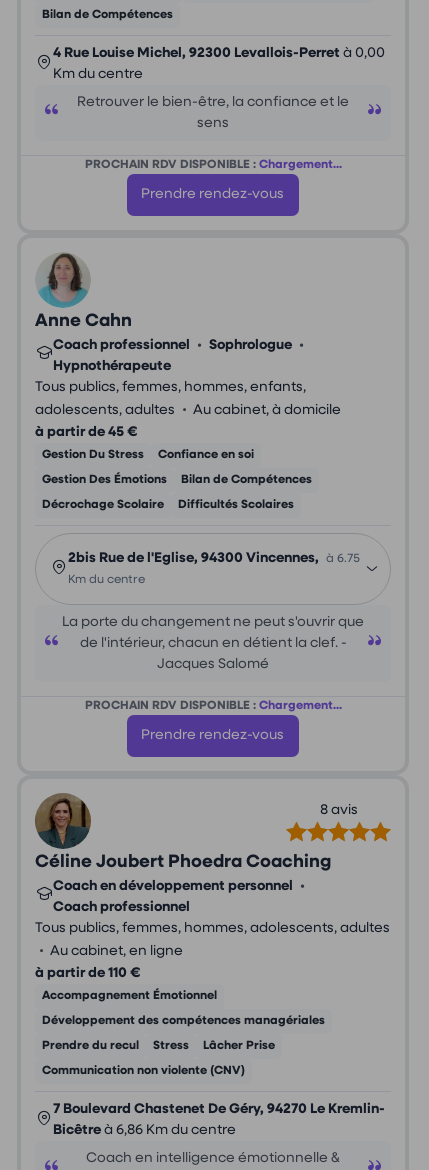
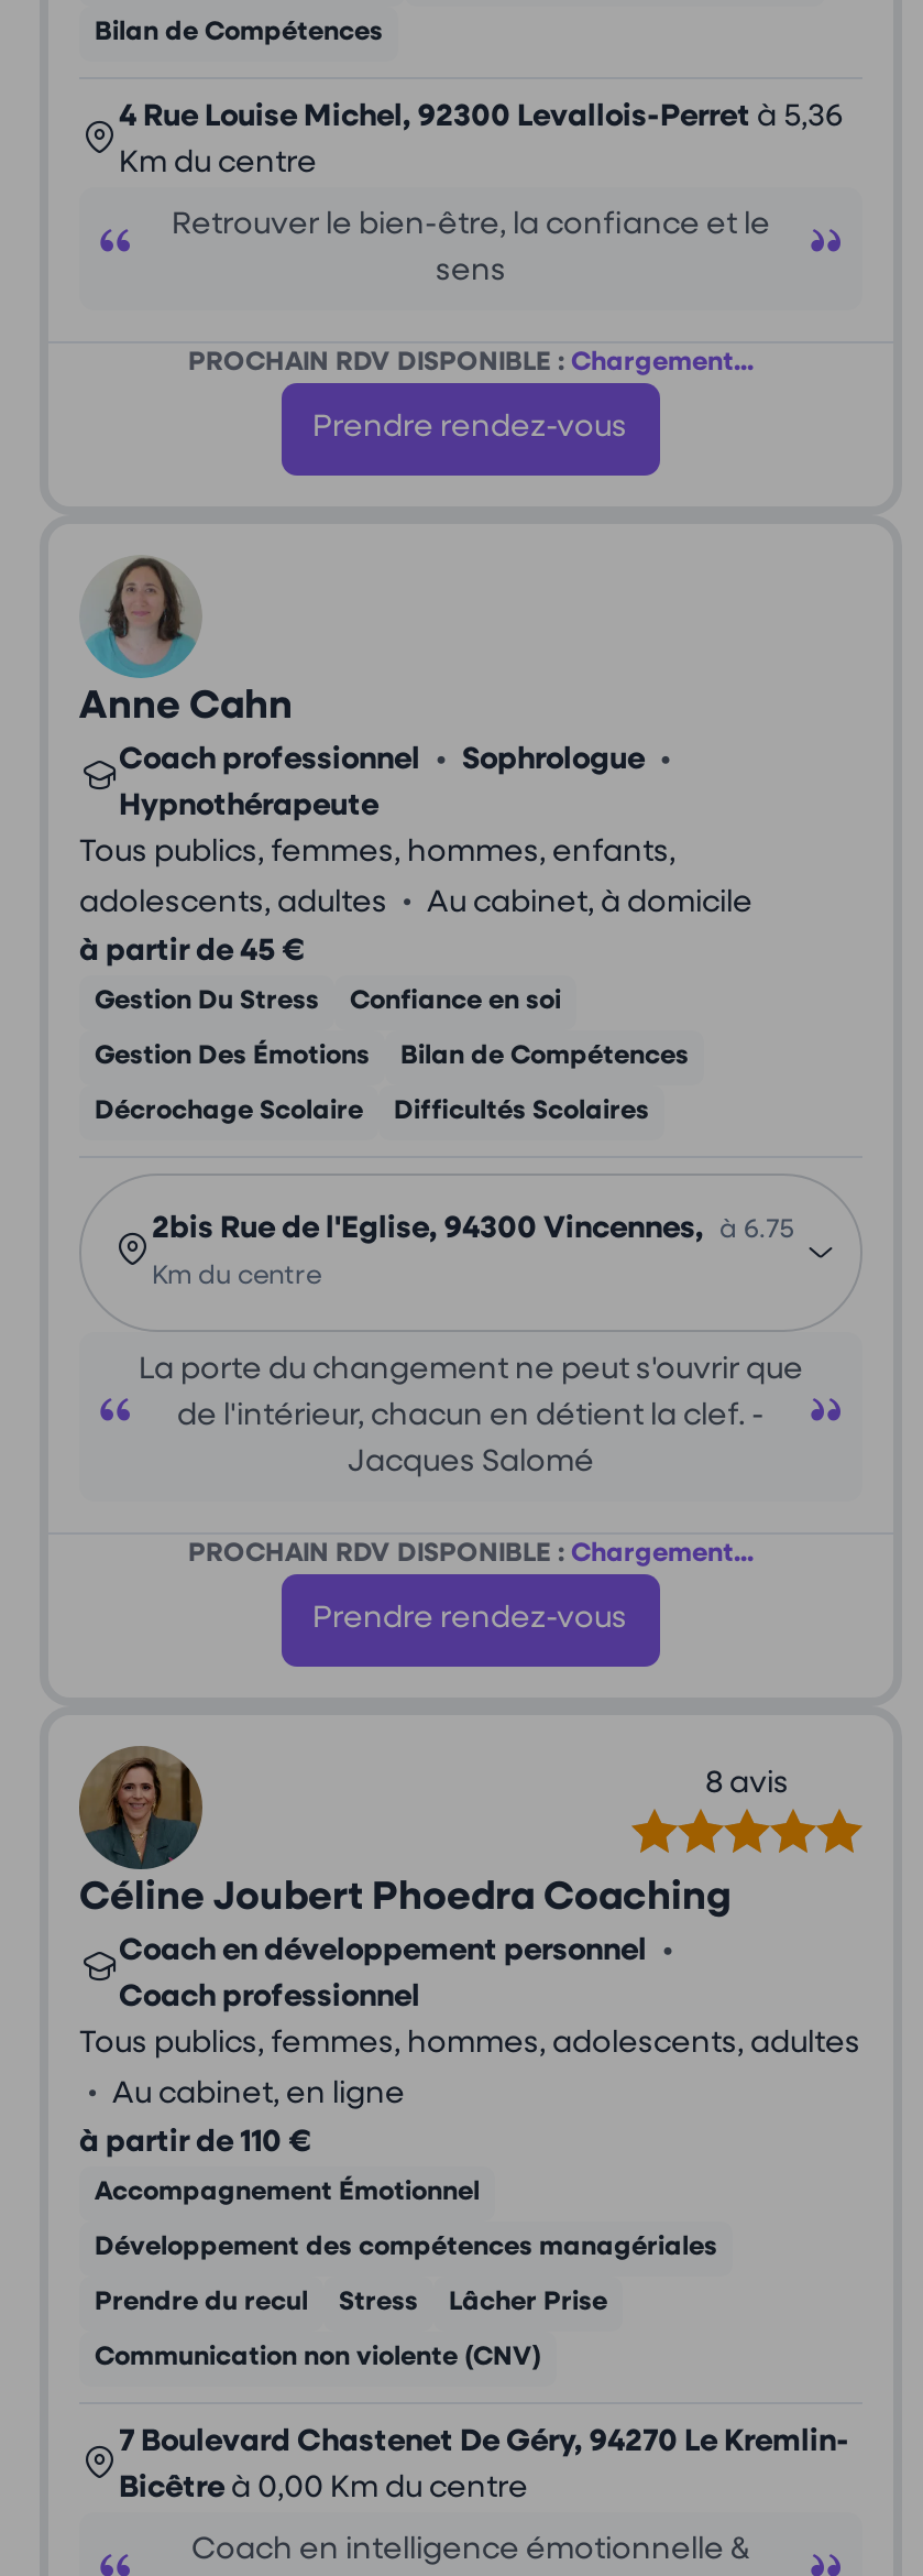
- 4 Rue Louise Michel, 92300 Levallois-Perret à 0,00
+ 4 Rue Louise Michel, 92300 Levallois-Perret à 5,36

- Bicêtre à 6,86 Km du centre
+ Bicêtre à 0,00 Km du centre
